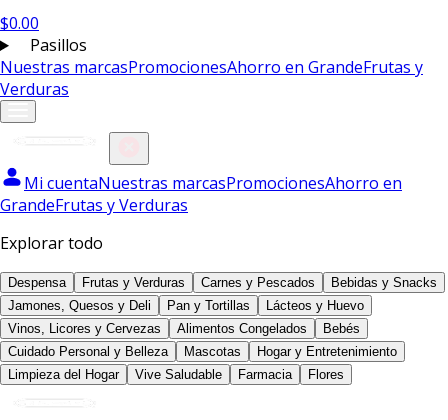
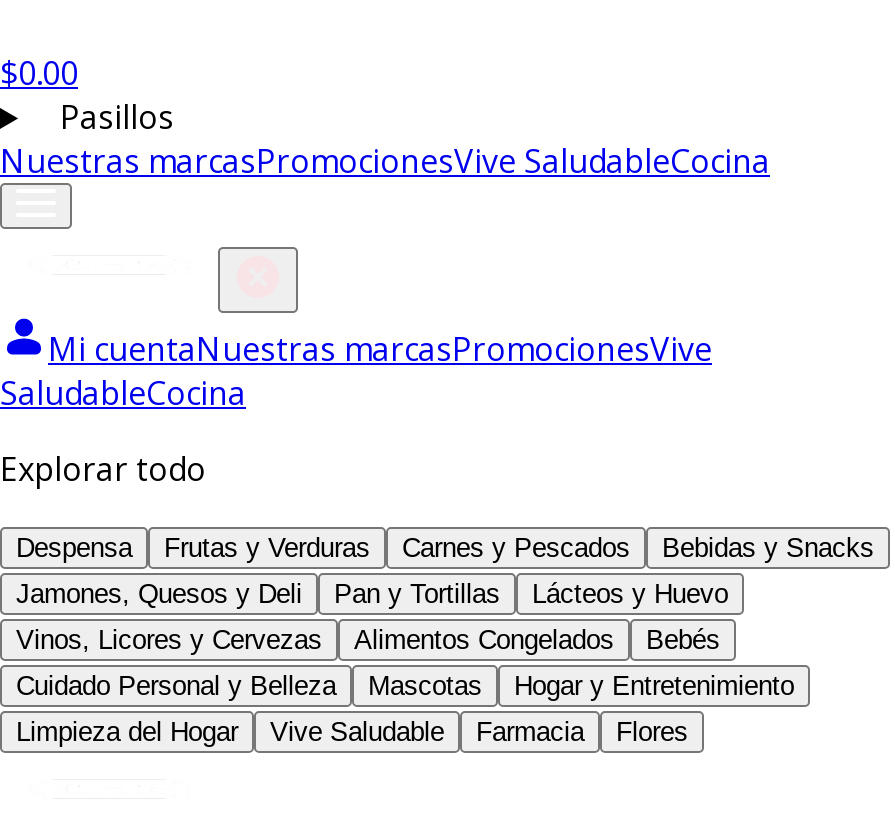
- Nuestras marcasPromocionesAhorro en GrandeFrutas y
- Verduras
+ Nuestras marcasPromocionesVive SaludableCocina

- Mi cuentaNuestras marcasPromocionesAhorro en
- GrandeFrutas y Verduras
+ Mi cuentaNuestras marcasPromocionesVive
+ SaludableCocina
